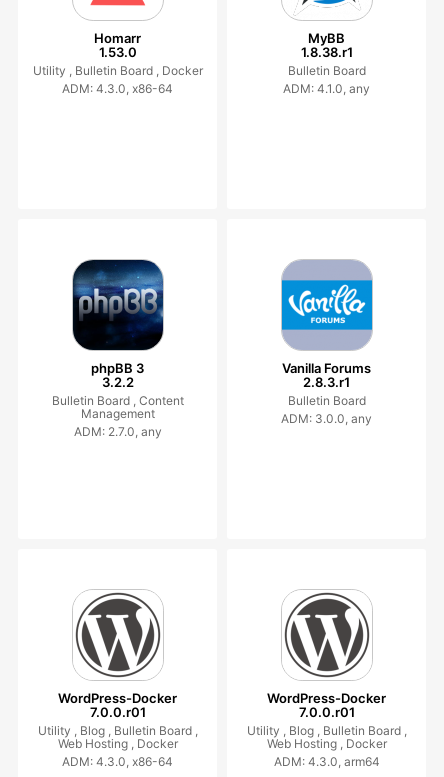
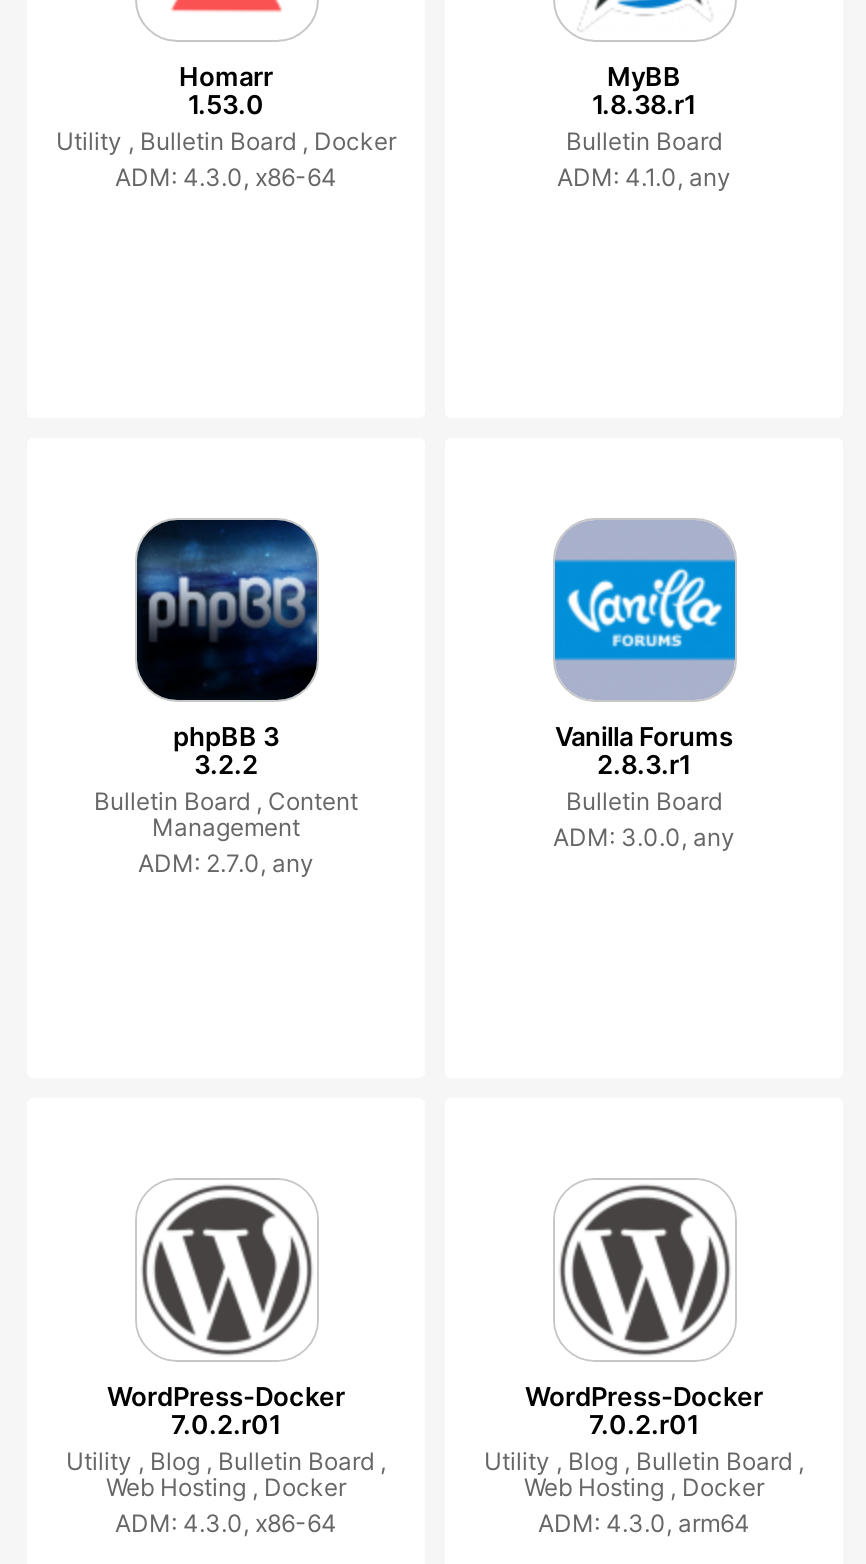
- 7.0.0.r01
+ 7.0.2.r01

- 7.0.0.r01
+ 7.0.2.r01
